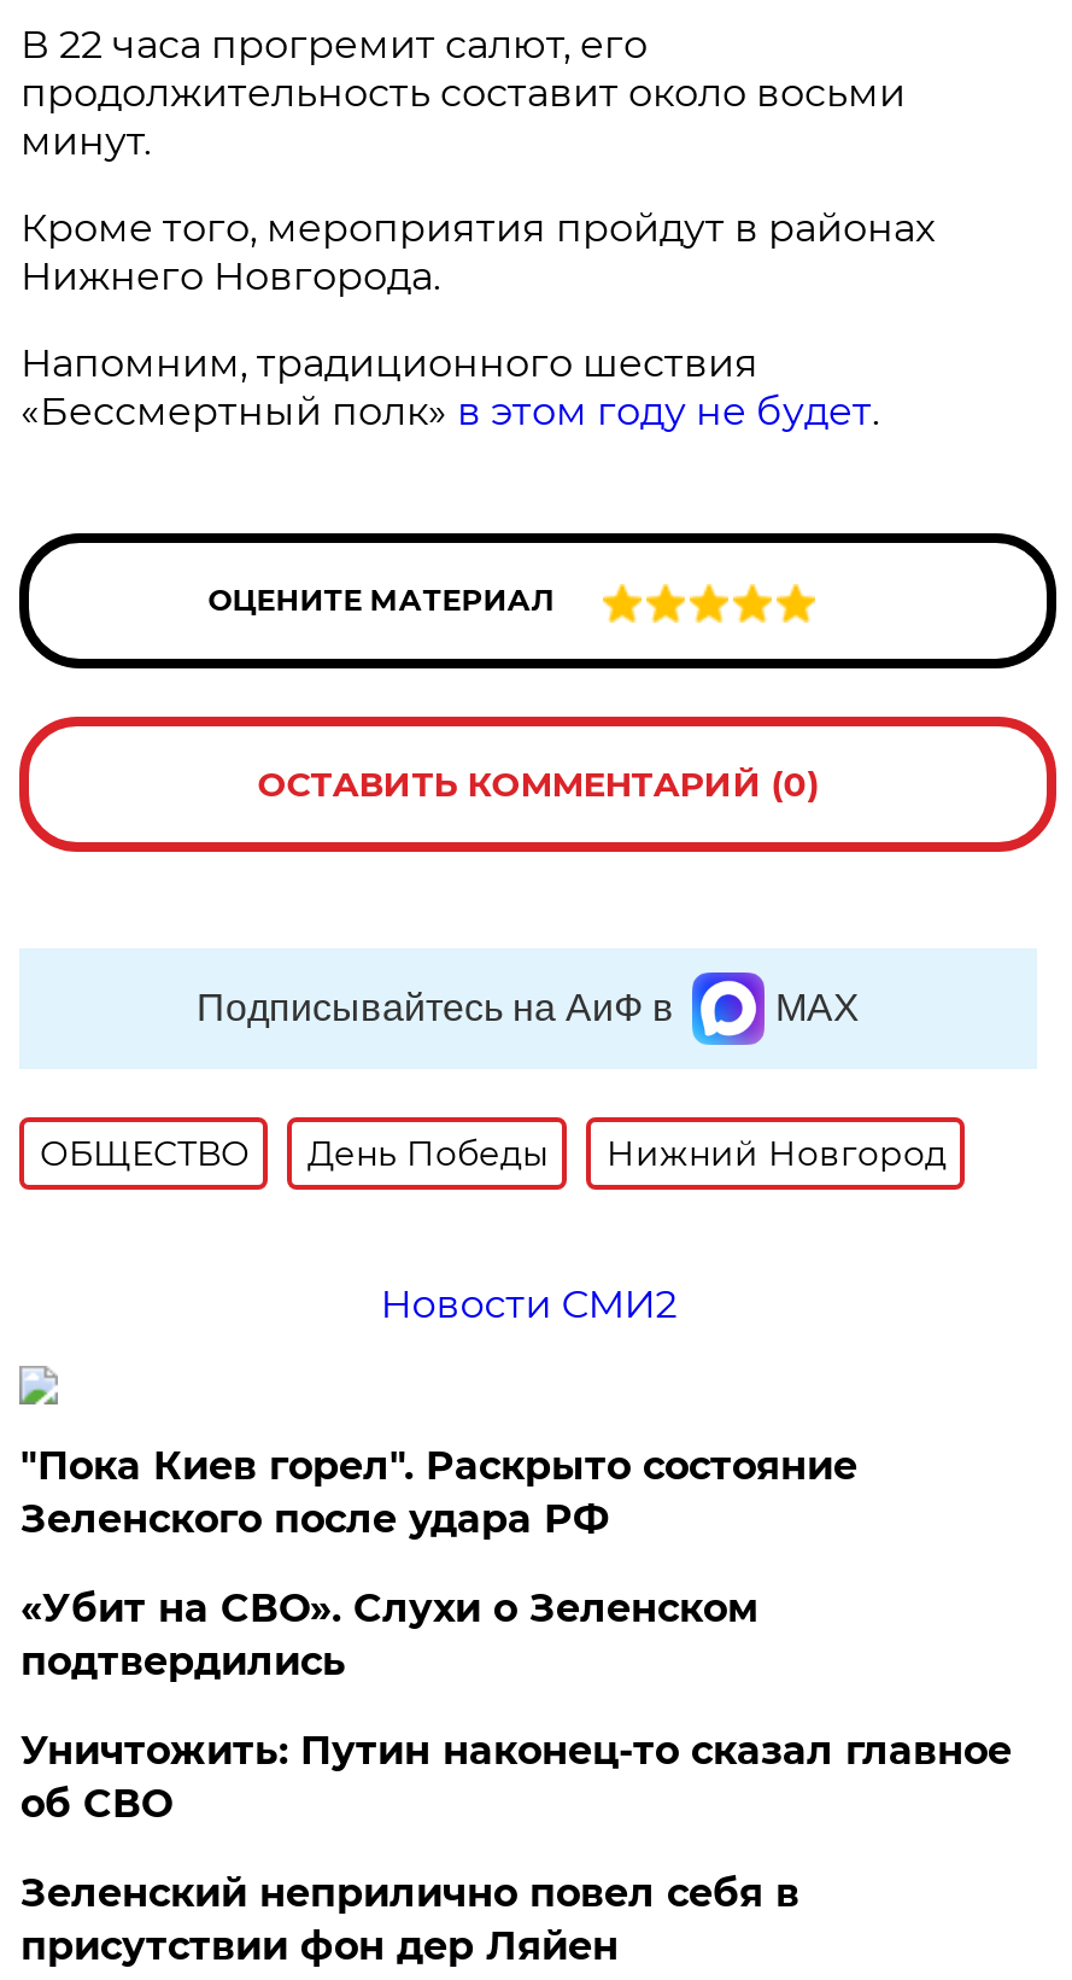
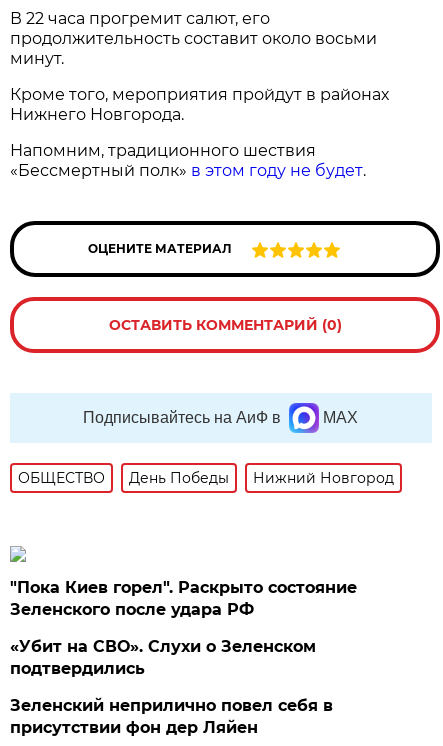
- Новости СМИ2

- Уничтожить: Путин наконец-то сказал главное
- об СВО
